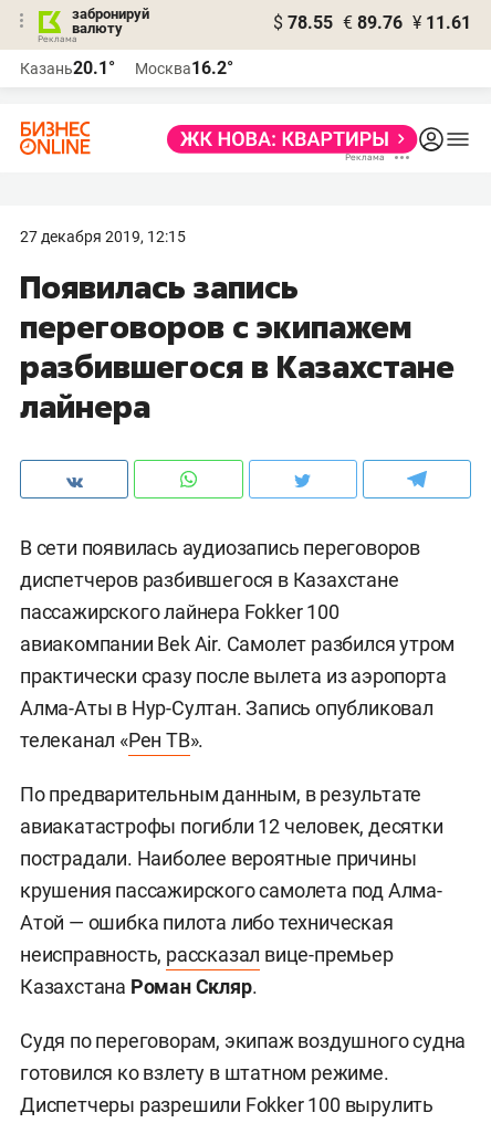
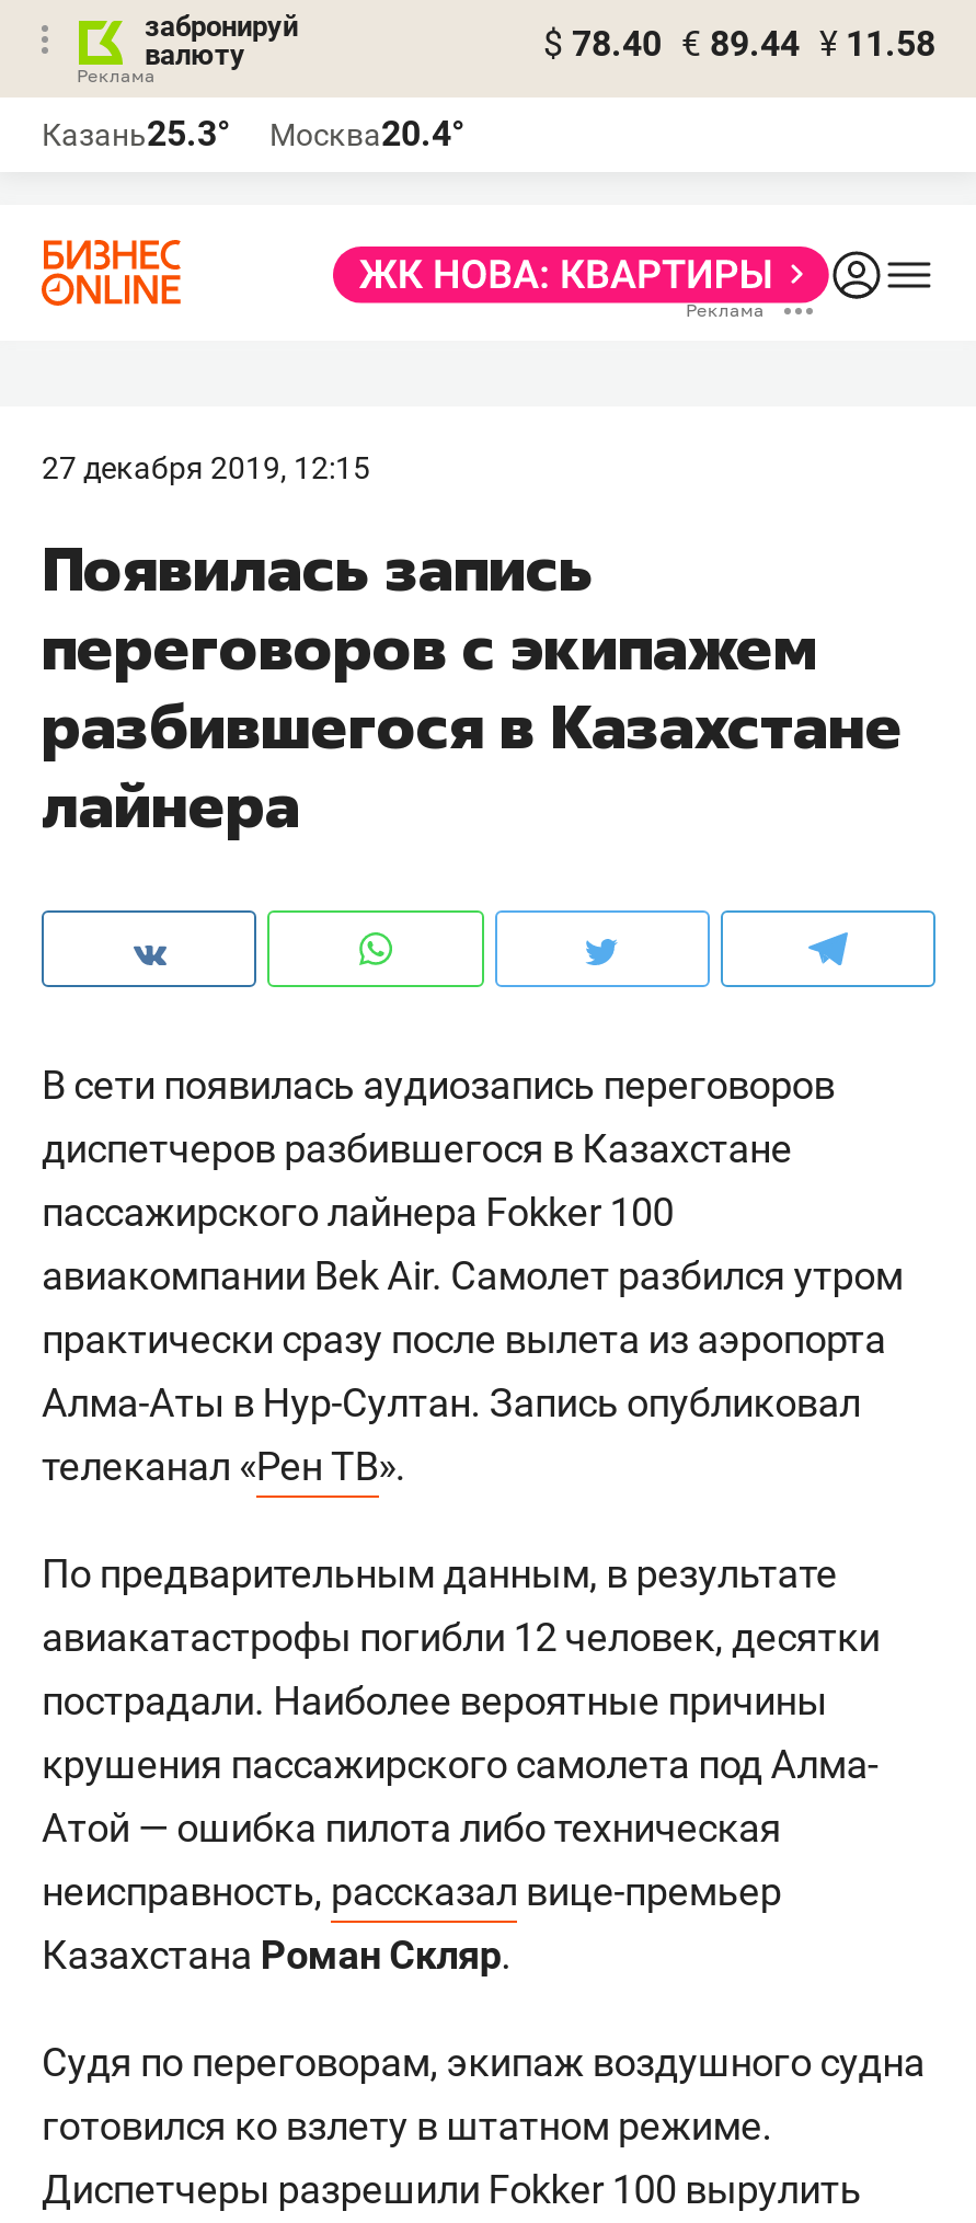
- $ 78.55 € 89.76 ¥ 11.61
+ $ 78.40 € 89.44 ¥ 11.58

- Казань20.1°
+ Казань25.3°

- Москва16.2°
+ Москва20.4°
